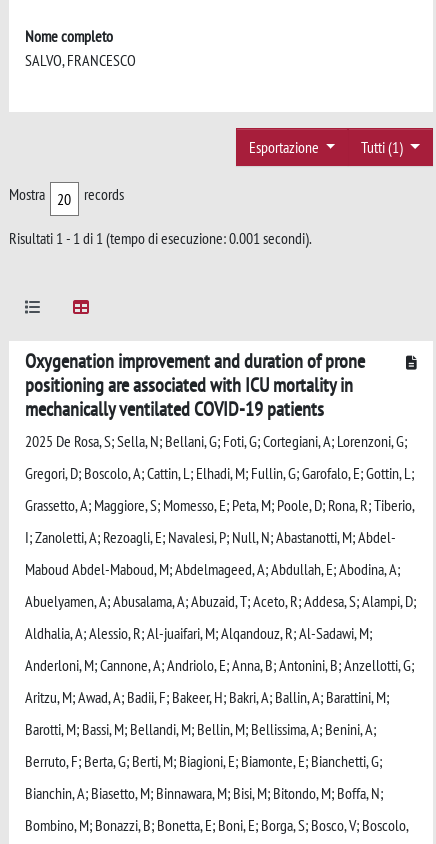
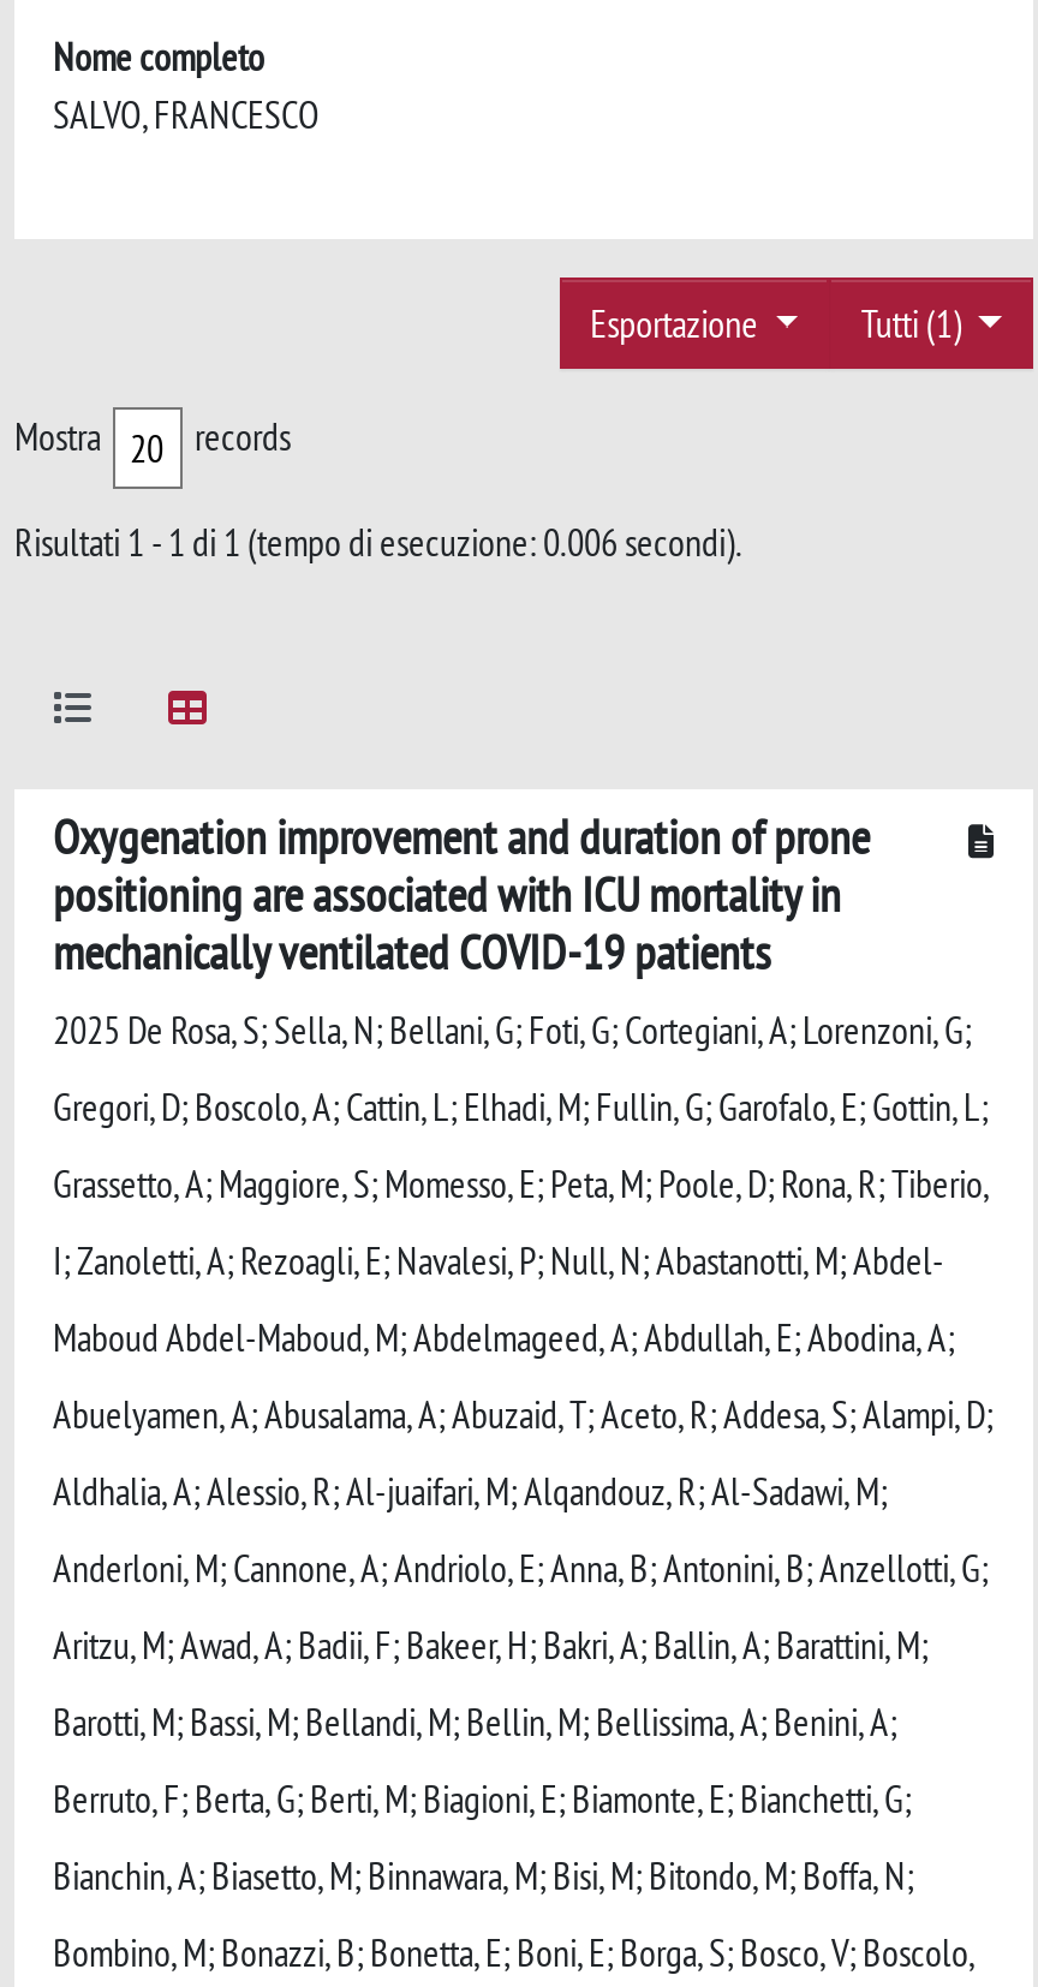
- Risultati 1 - 1 di 1 (tempo di esecuzione: 0.001 secondi).
+ Risultati 1 - 1 di 1 (tempo di esecuzione: 0.006 secondi).
